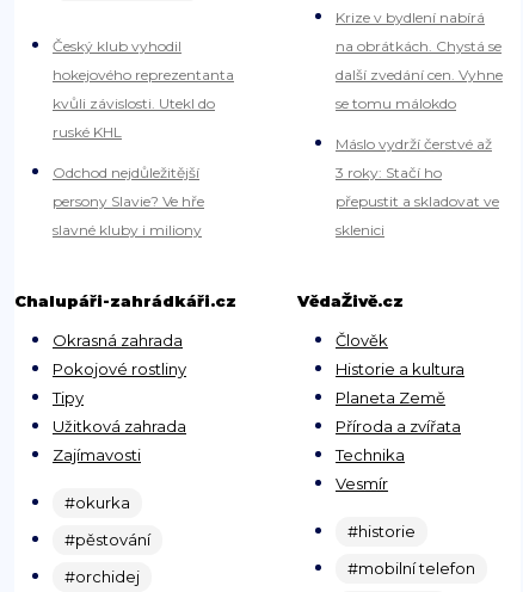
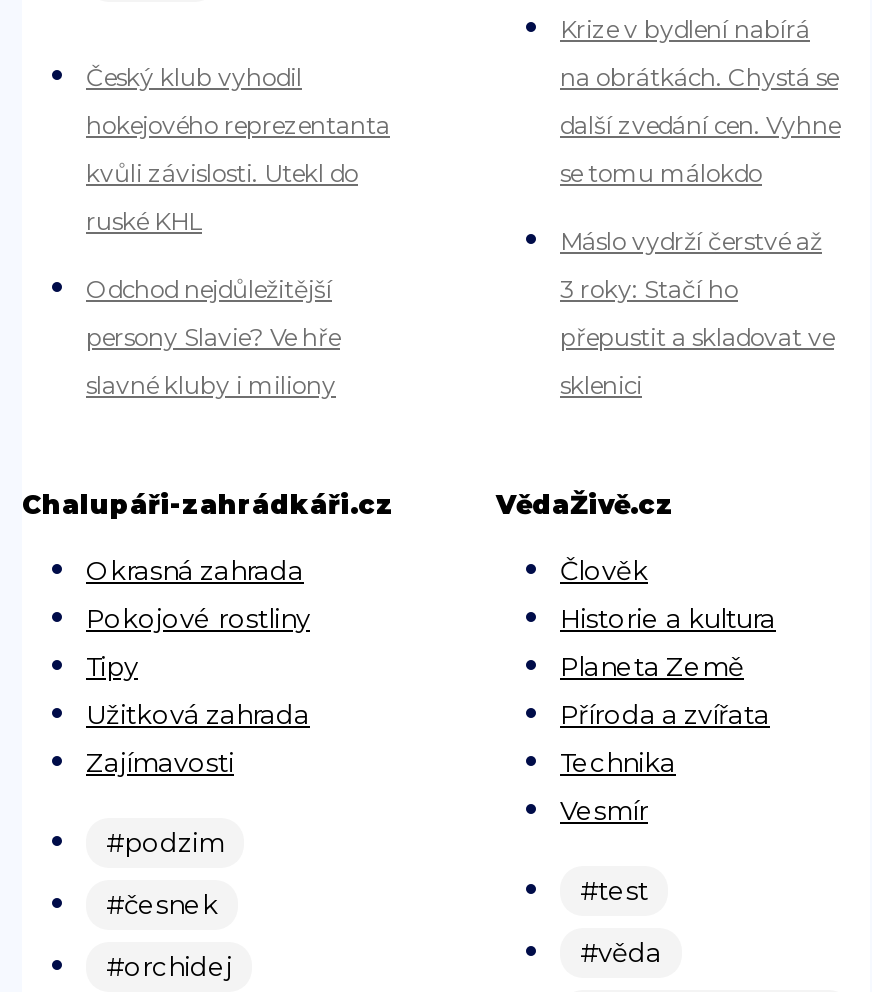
- #okurka
+ #podzim

- #historie
+ #test

- #pěstování
+ #česnek

- #mobilní telefon
+ #věda
